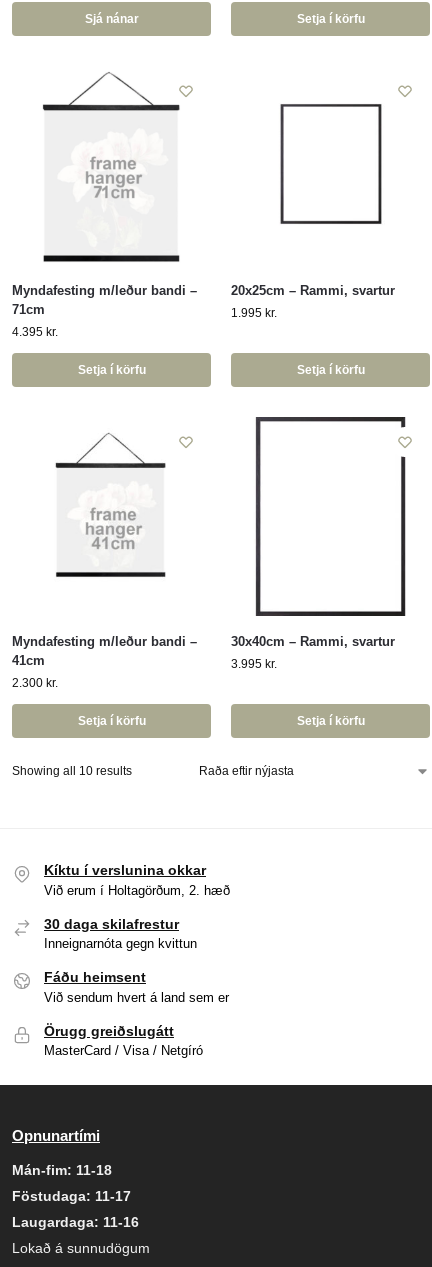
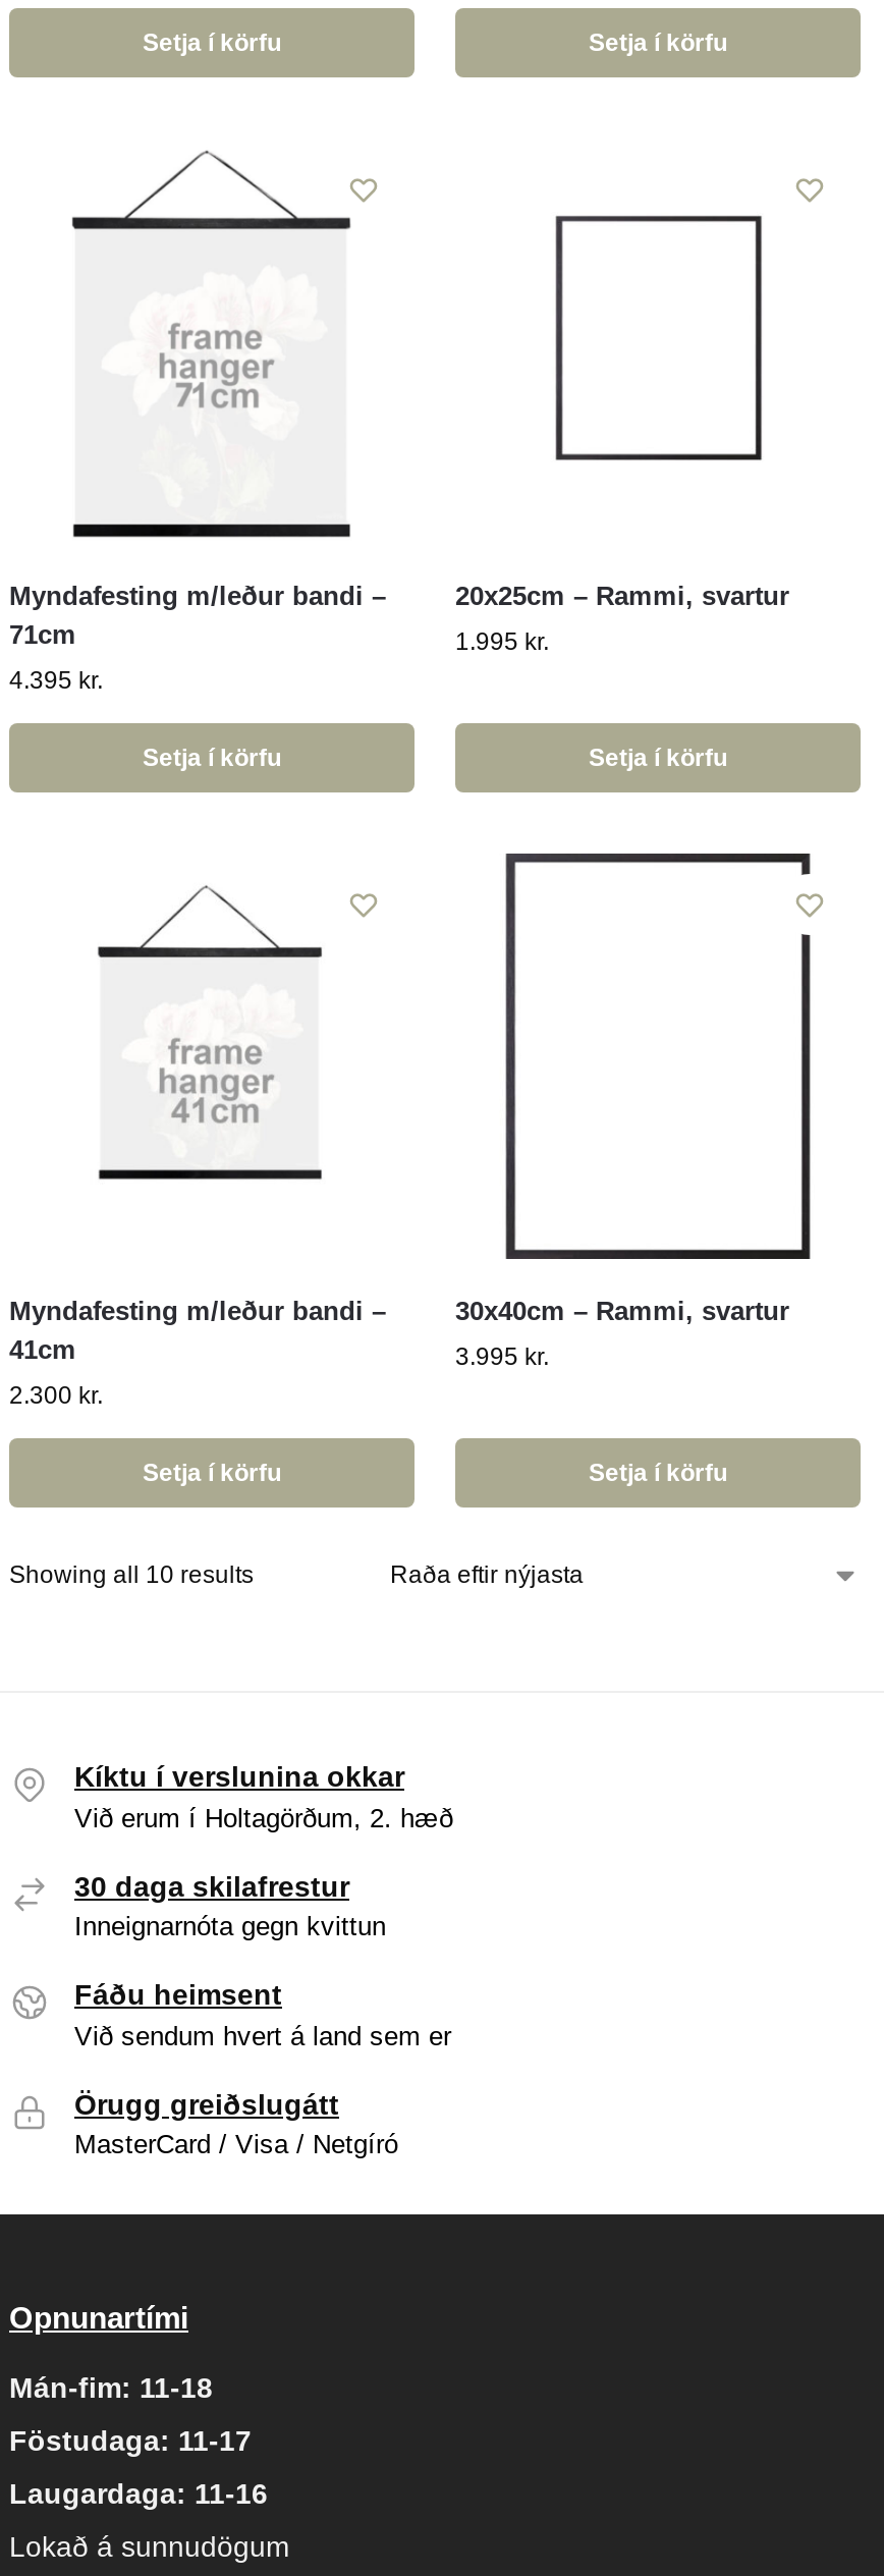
- Sjá nánar
+ Setja í körfu
